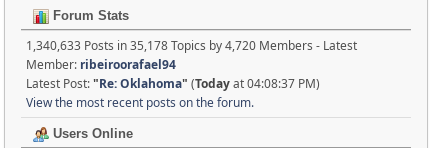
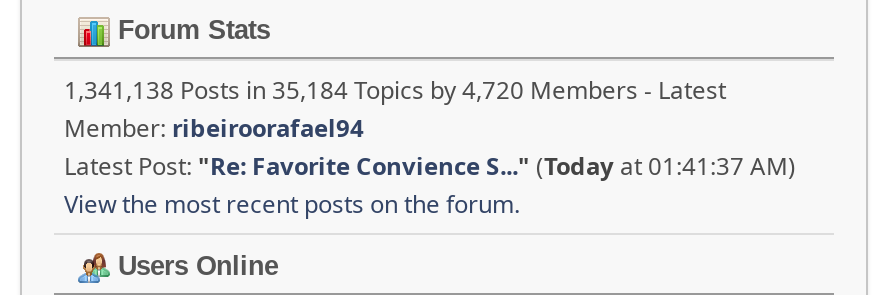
- 1,340,633 Posts in 35,178 Topics by 4,720 Members - Latest
+ 1,341,138 Posts in 35,184 Topics by 4,720 Members - Latest

- Latest Post: "Re: Oklahoma" (Today at 04:08:37 PM)
+ Latest Post: "Re: Favorite Convience S..." (Today at 01:41:37 AM)
